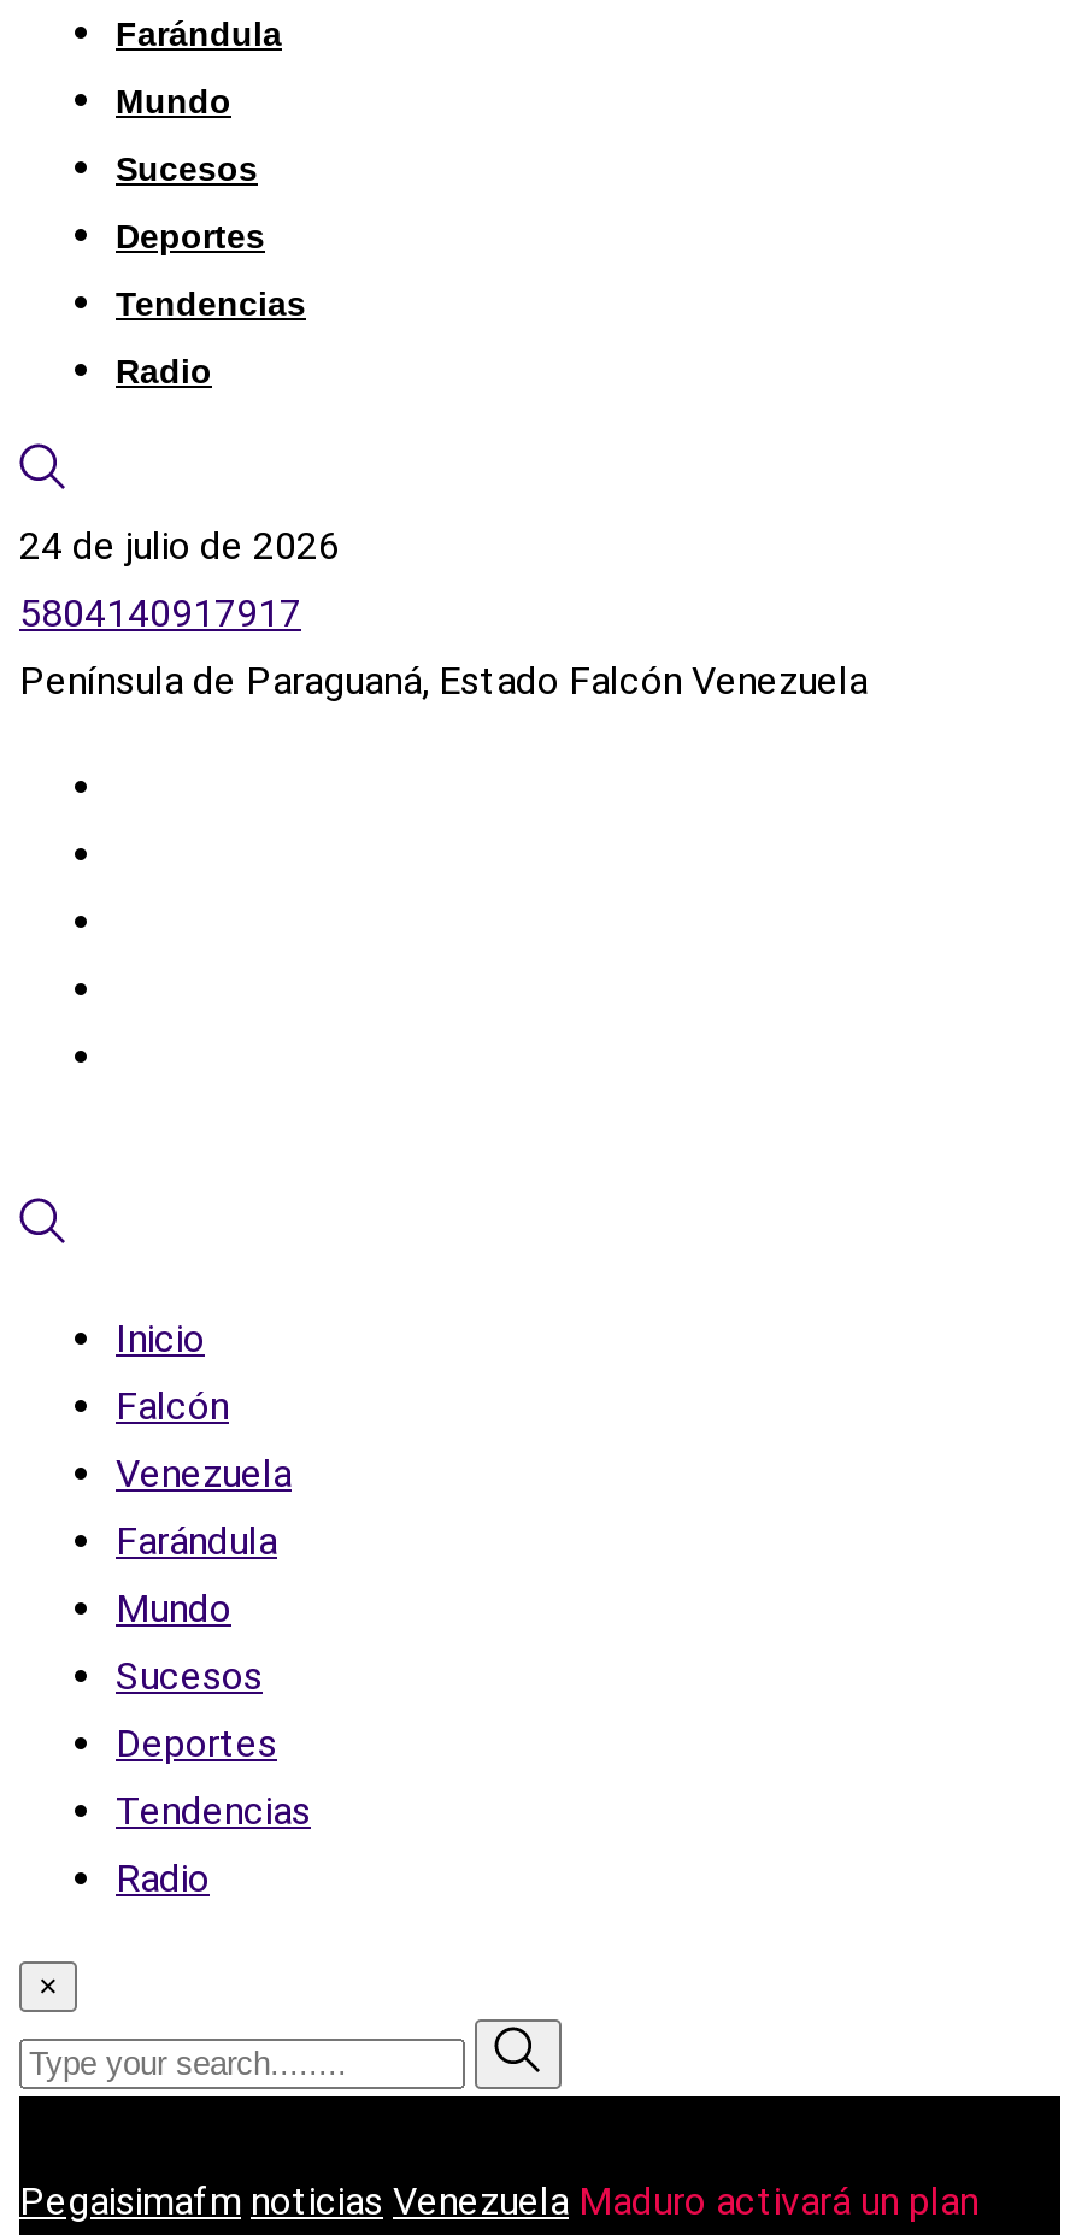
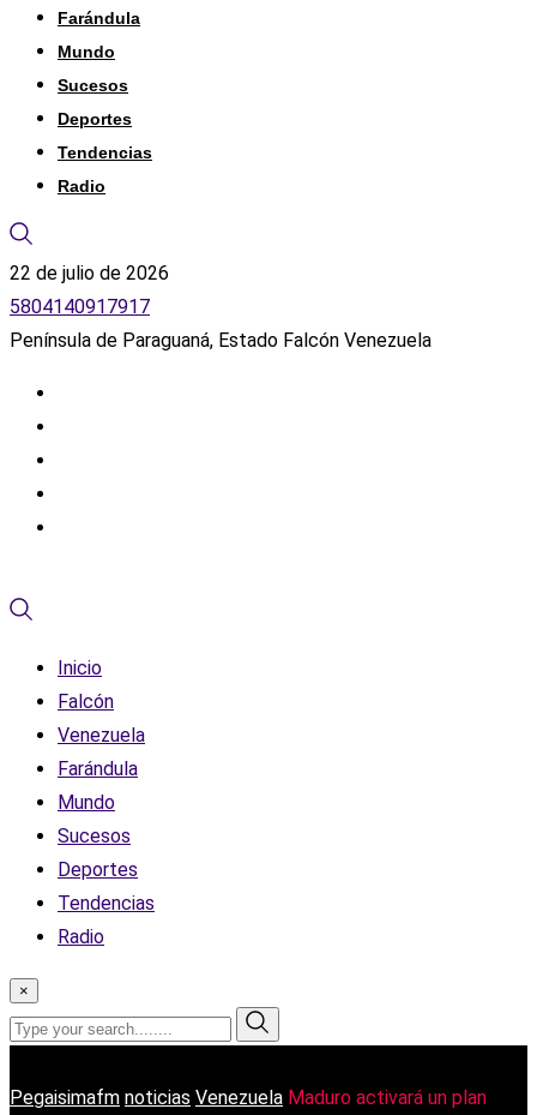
- 24 de julio de 2026
+ 22 de julio de 2026
